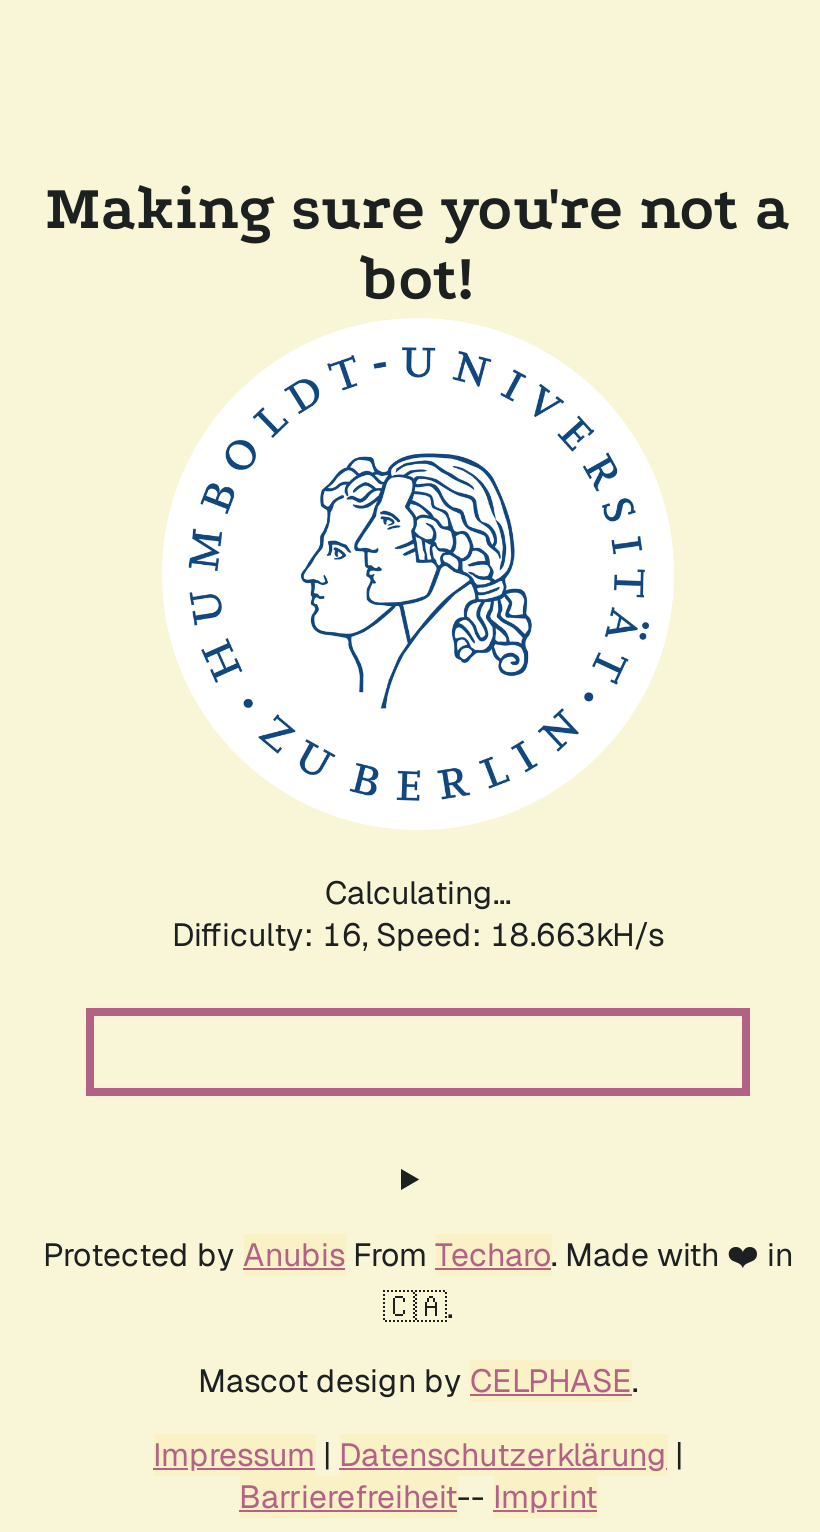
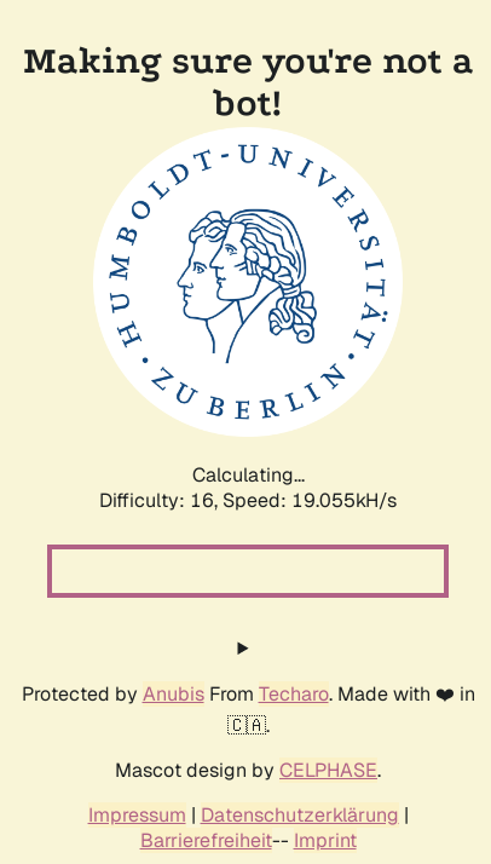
- Difficulty: 16, Speed: 18.663kH/s
+ Difficulty: 16, Speed: 19.055kH/s
